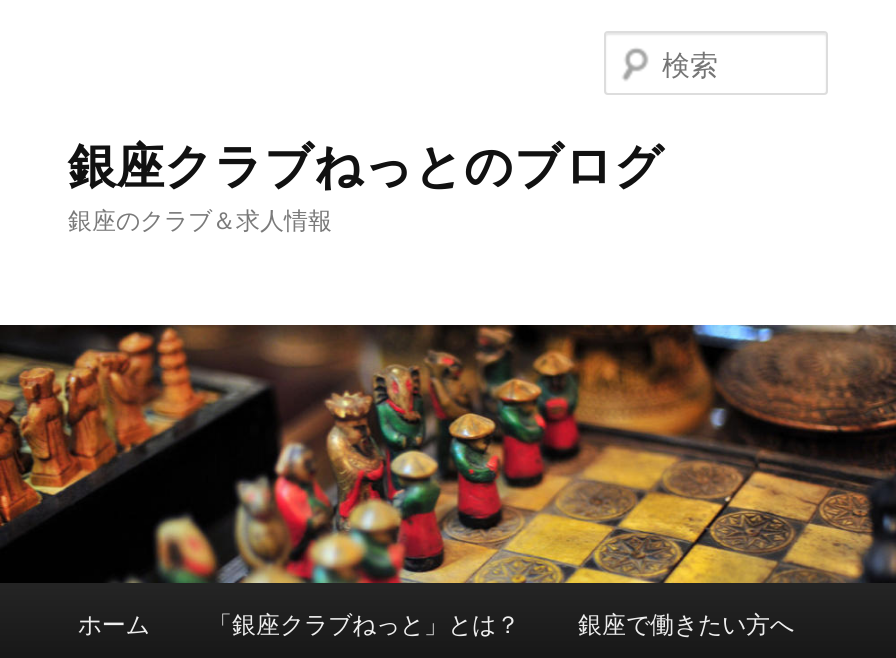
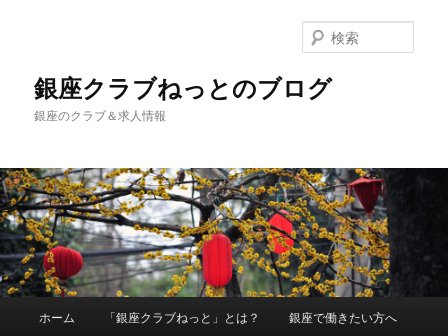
- [image]
+ [image]
